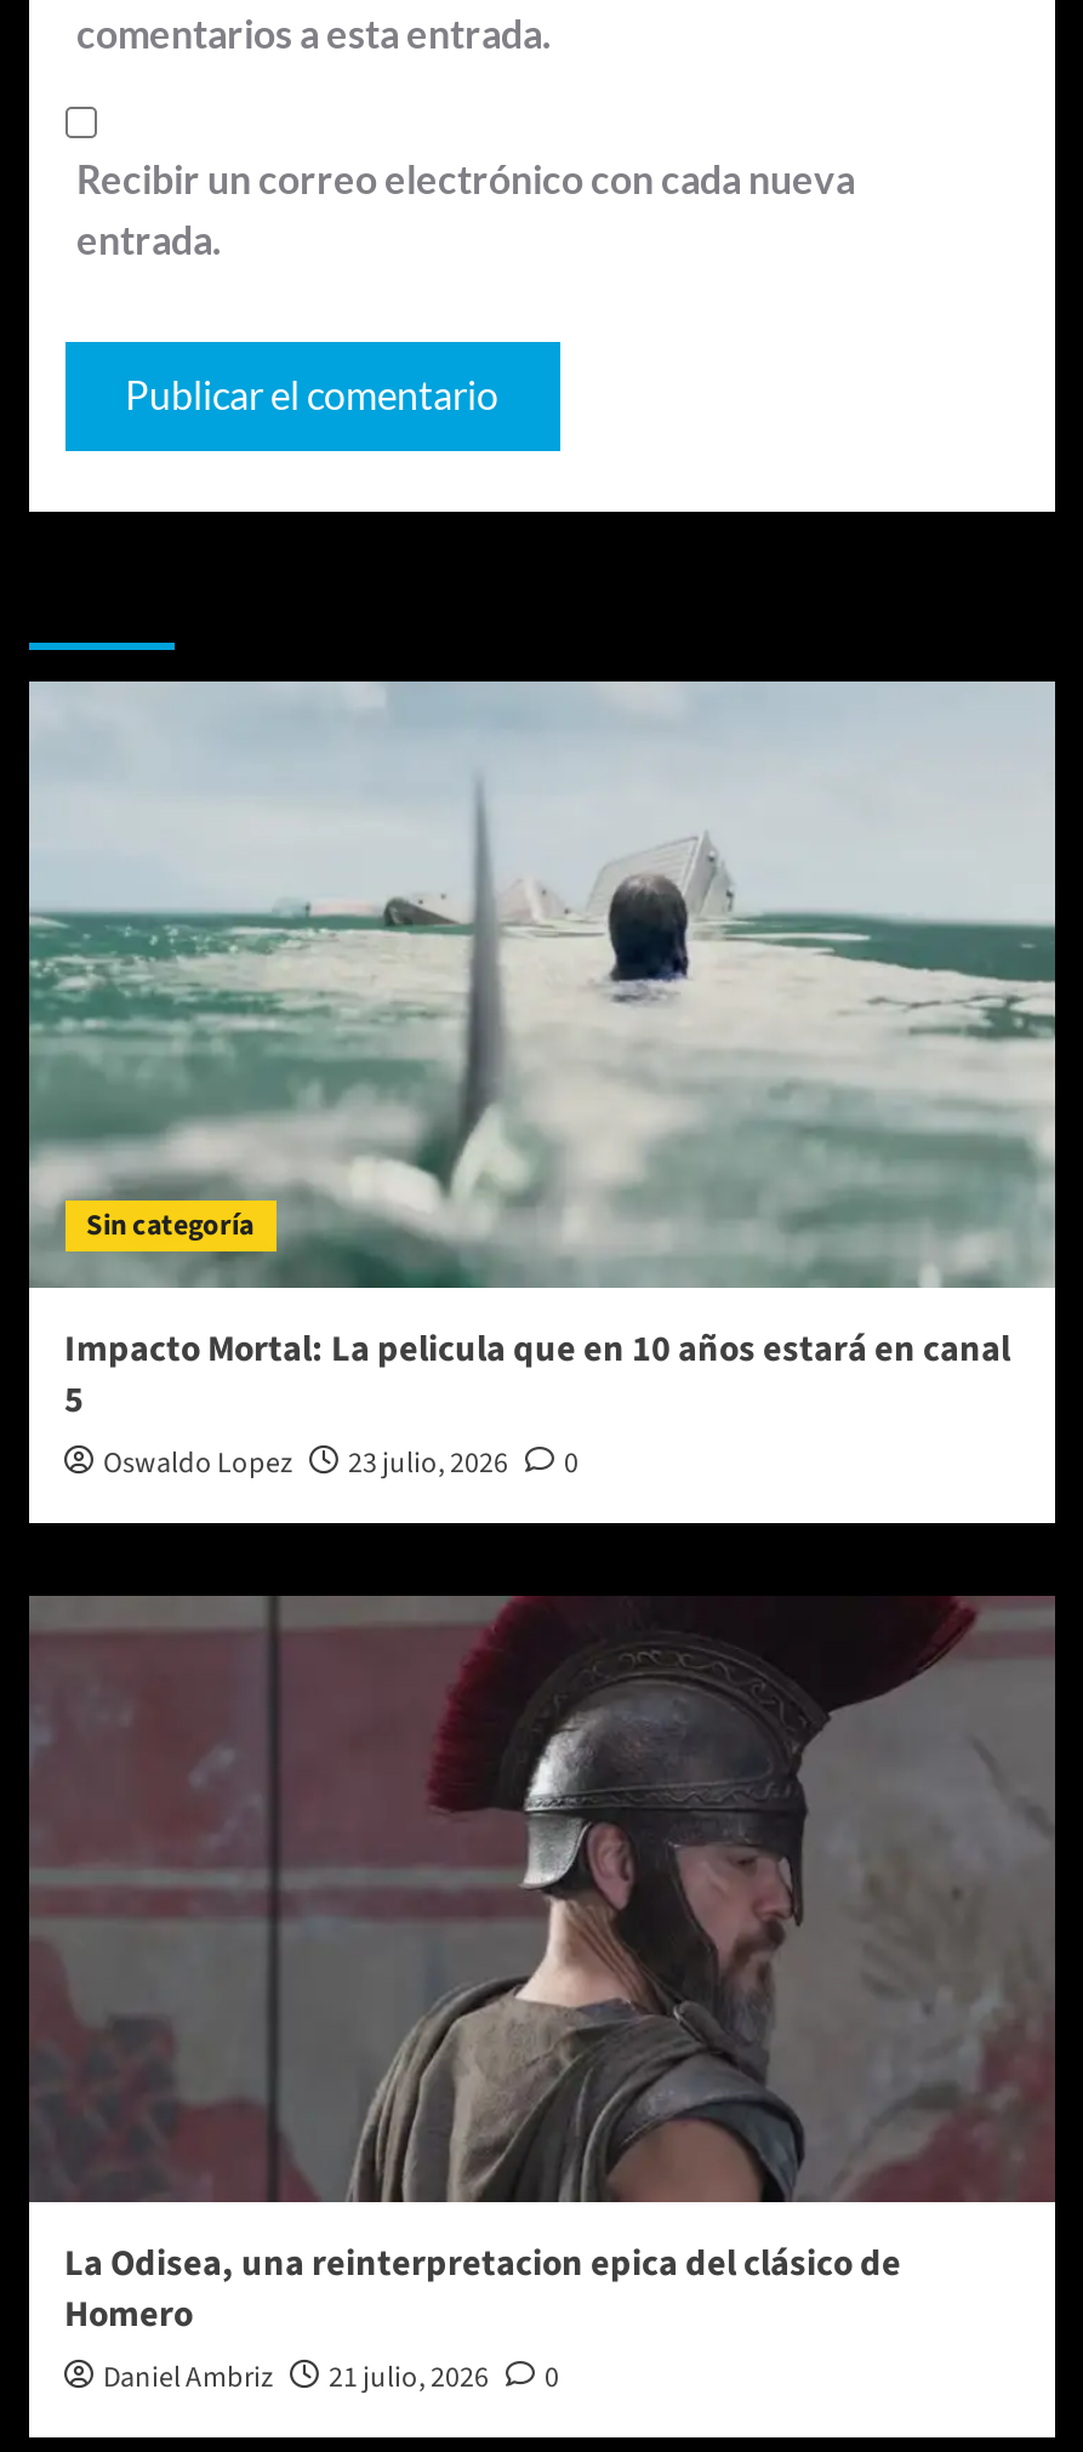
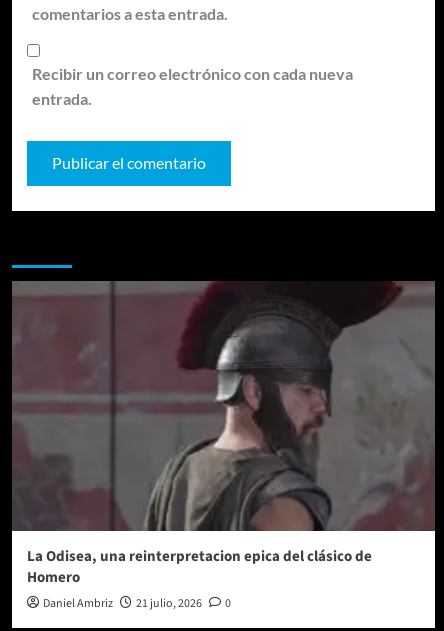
- [image]
- Sin categoría
- Impacto Mortal: La pelicula que en 10 años estará en canal
- 5
- Oswaldo Lopez
- 23 julio, 2026
- 0
